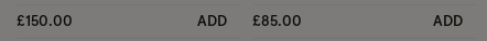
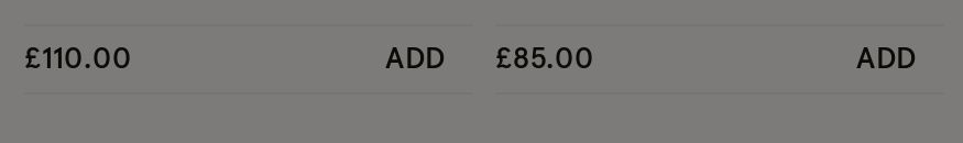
- £150.00
+ £110.00
